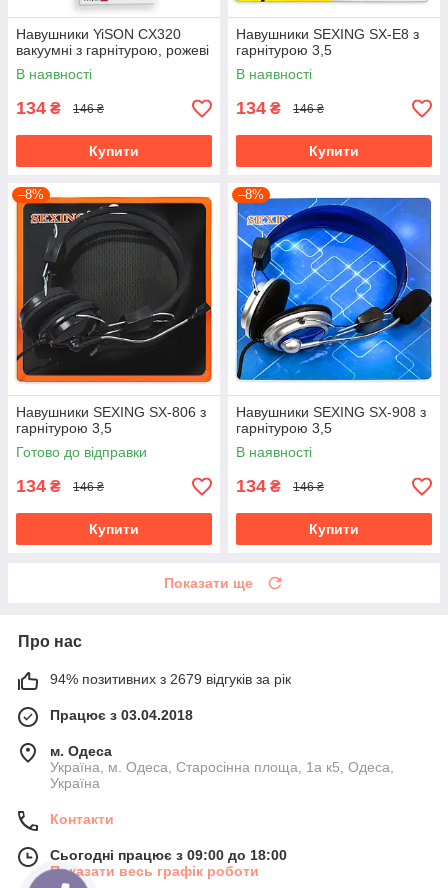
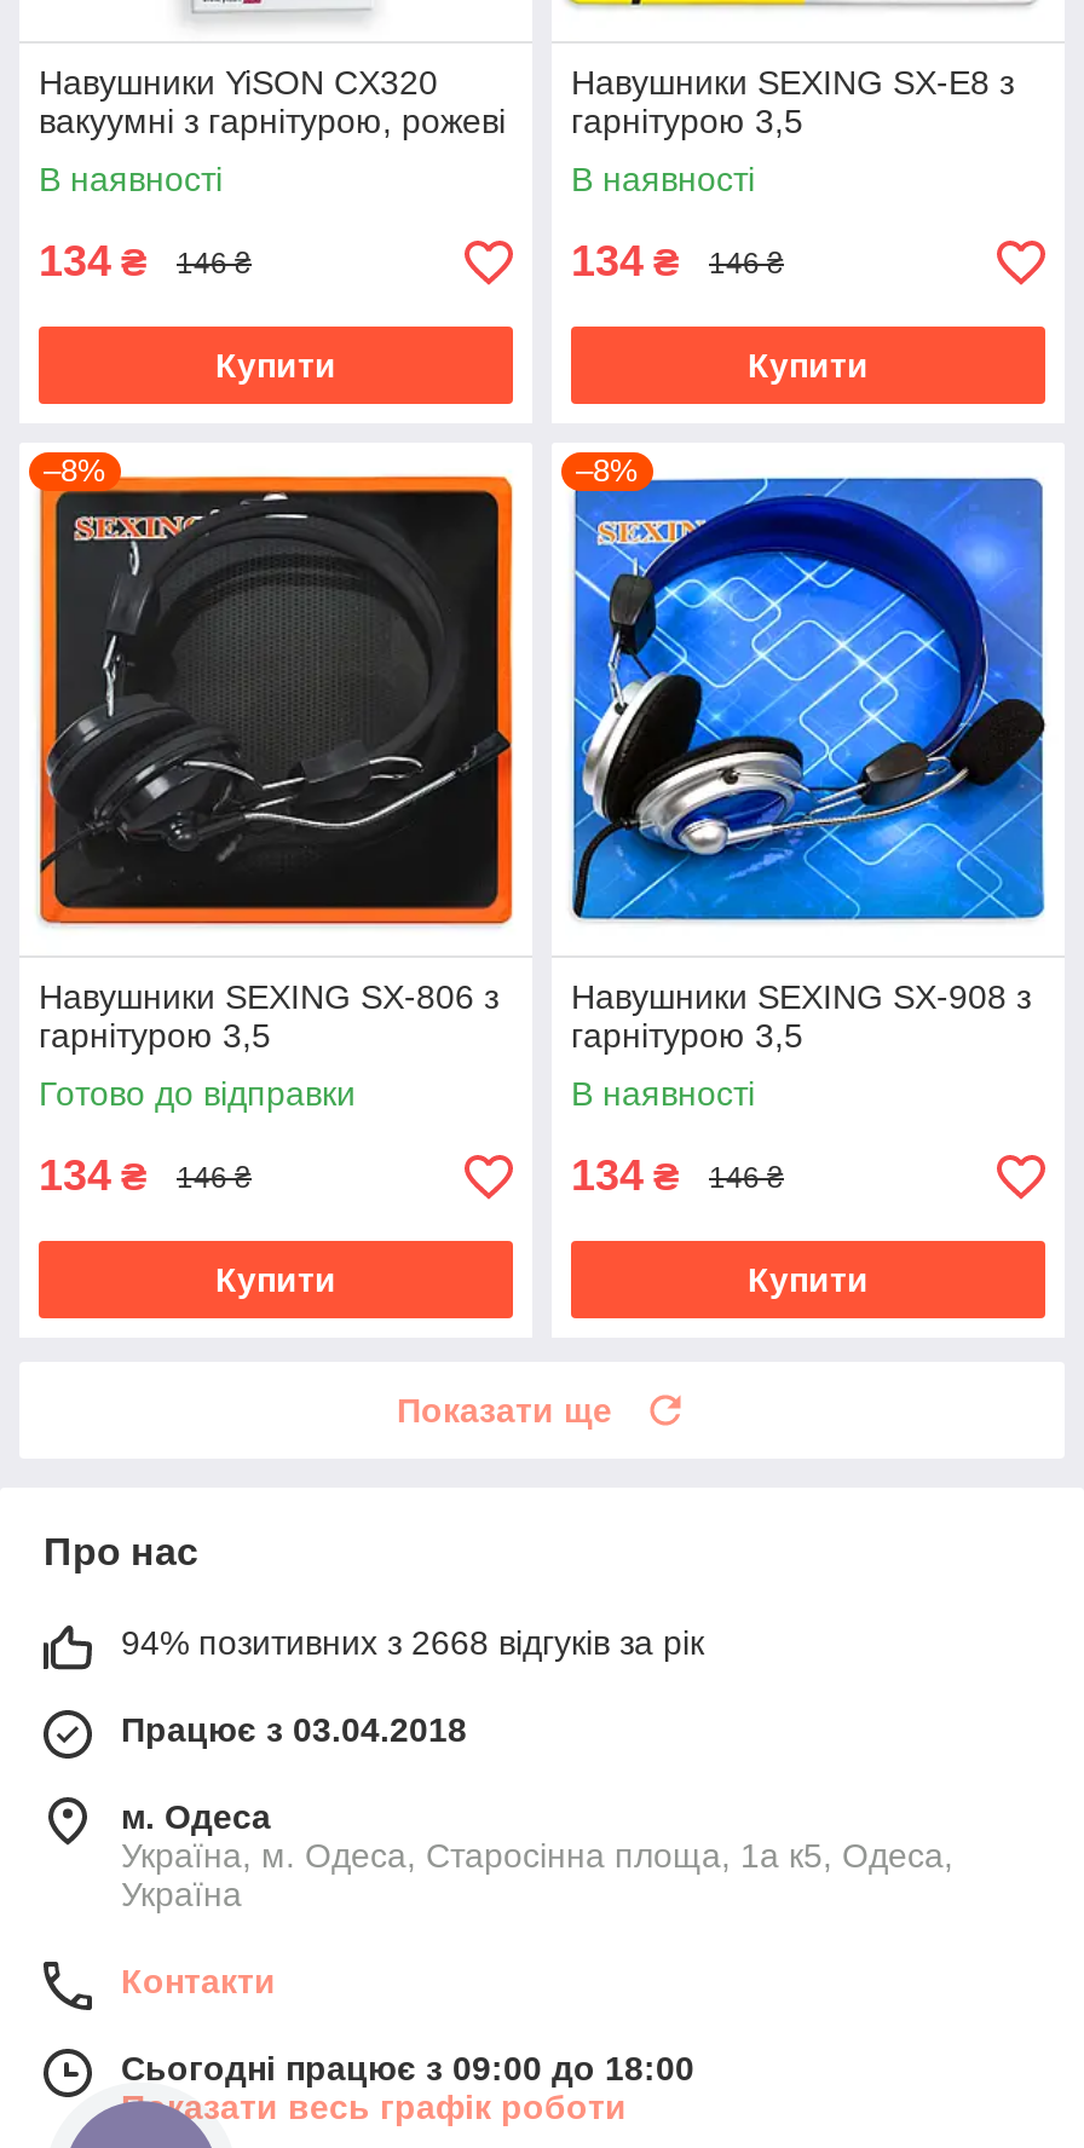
- 94% позитивних з 2679 відгуків за рік
+ 94% позитивних з 2668 відгуків за рік
